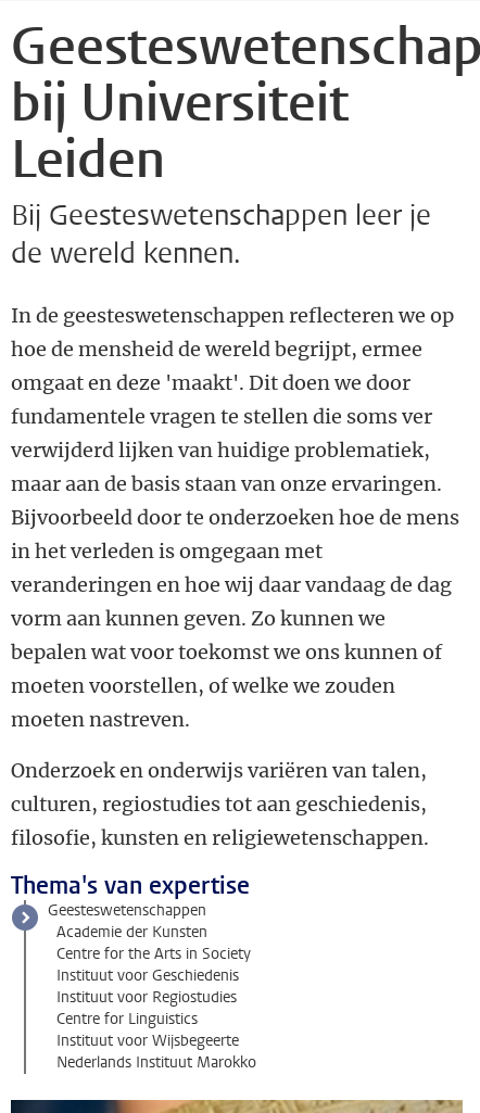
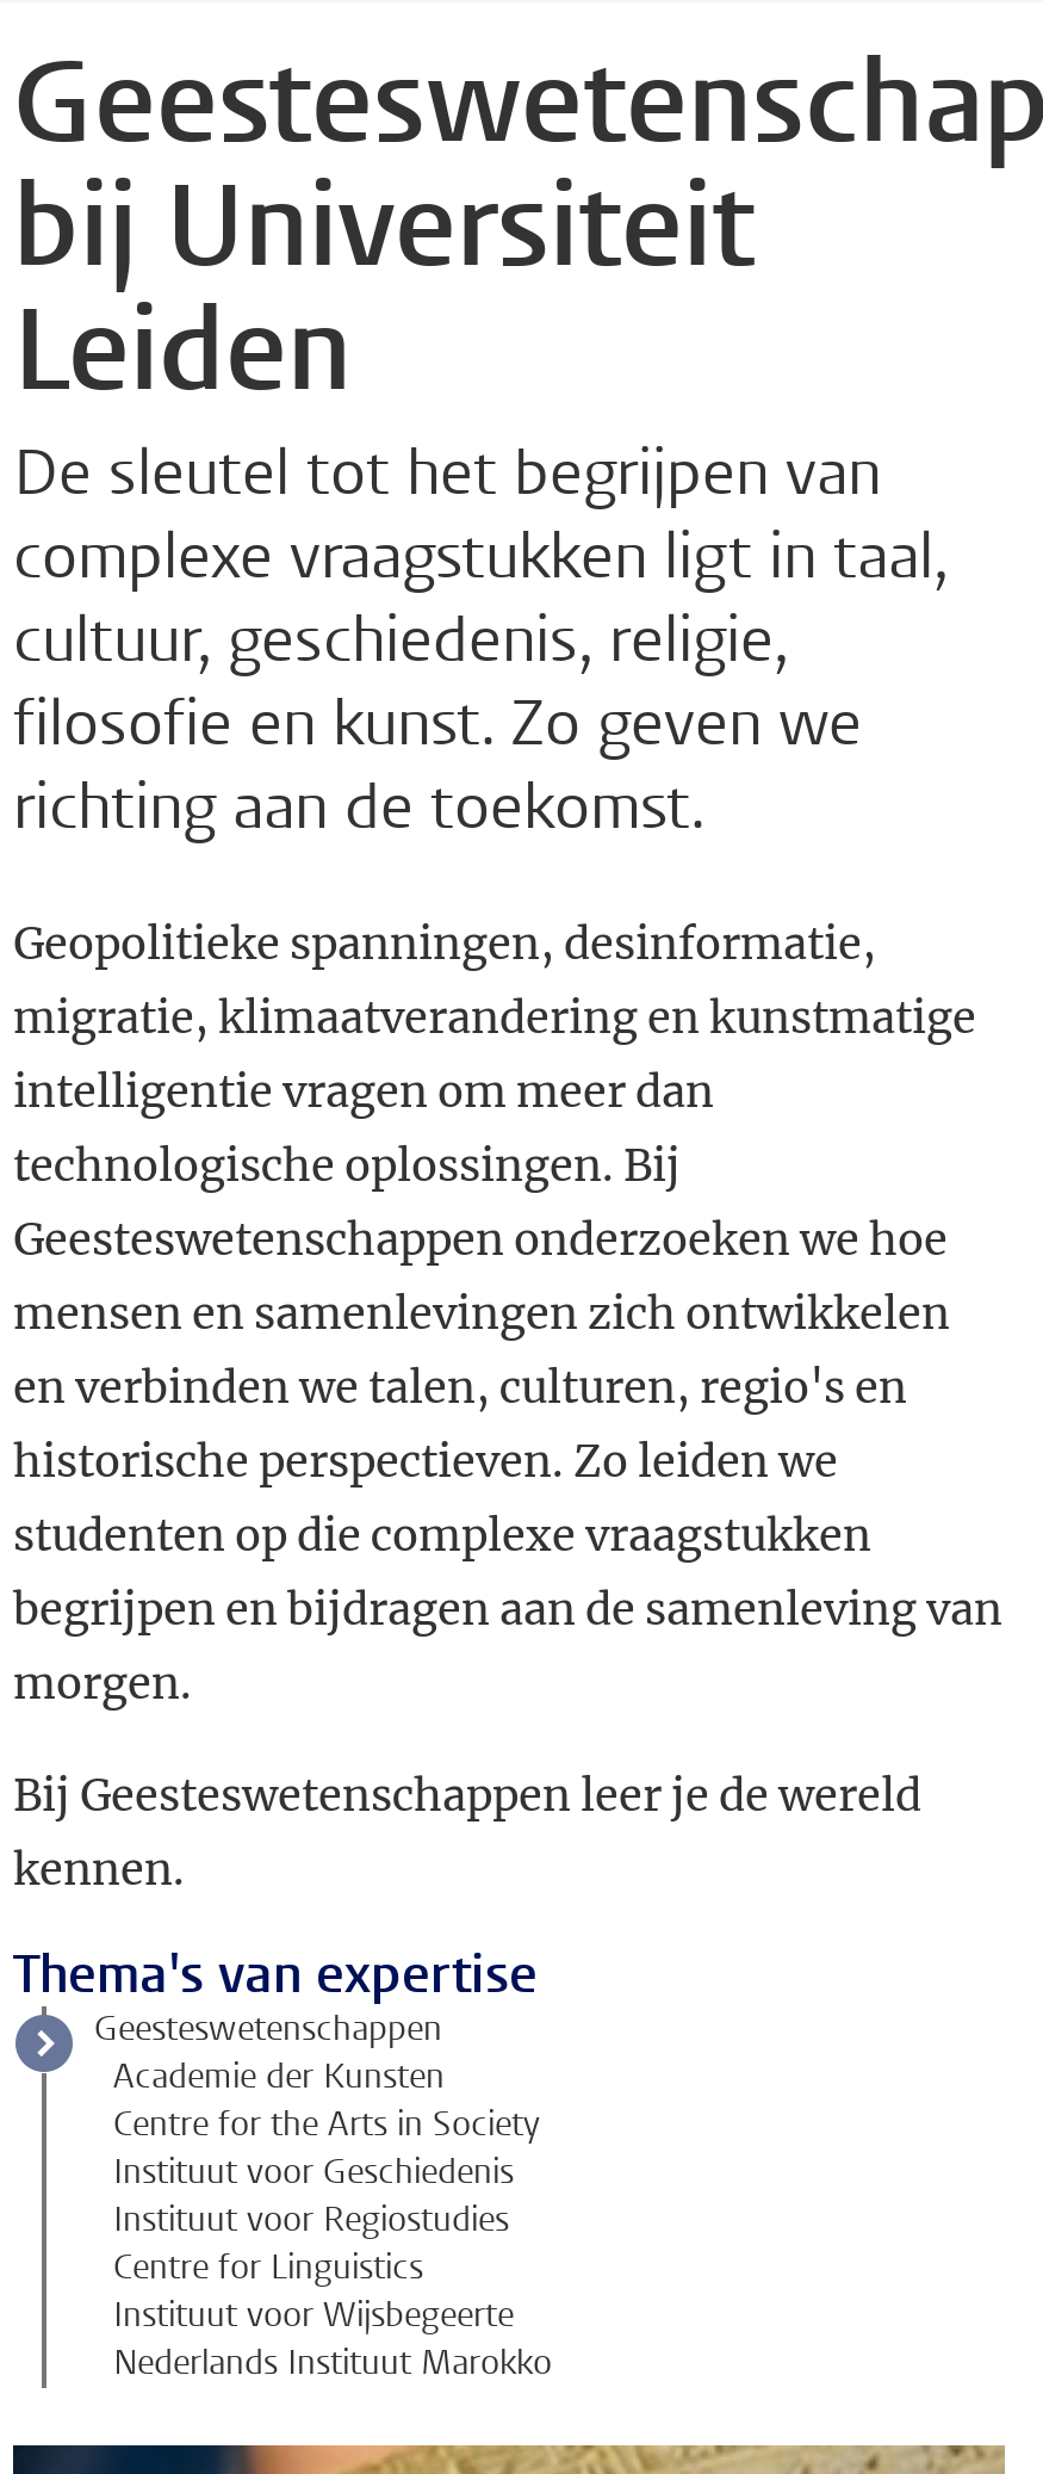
- Bij Geesteswetenschappen leer je
- de wereld kennen.
+ De sleutel tot het begrijpen van
+ complexe vraagstukken ligt in taal,
+ cultuur, geschiedenis, religie,
+ filosofie en kunst. Zo geven we
+ richting aan de toekomst.

- In de geesteswetenschappen reflecteren we op
- hoe de mensheid de wereld begrijpt, ermee
- omgaat en deze 'maakt'. Dit doen we door
- fundamentele vragen te stellen die soms ver
- verwijderd lijken van huidige problematiek,
- maar aan de basis staan van onze ervaringen.
- Bijvoorbeeld door te onderzoeken hoe de mens
- in het verleden is omgegaan met
- veranderingen en hoe wij daar vandaag de dag
- vorm aan kunnen geven. Zo kunnen we
- bepalen wat voor toekomst we ons kunnen of
- moeten voorstellen, of welke we zouden
- moeten nastreven.
+ Geopolitieke spanningen, desinformatie,
+ migratie, klimaatverandering en kunstmatige
+ intelligentie vragen om meer dan
+ technologische oplossingen. Bij
+ Geesteswetenschappen onderzoeken we hoe
+ mensen en samenlevingen zich ontwikkelen
+ en verbinden we talen, culturen, regio's en
+ historische perspectieven. Zo leiden we
+ studenten op die complexe vraagstukken
+ begrijpen en bijdragen aan de samenleving van
+ morgen.

- Onderzoek en onderwijs variëren van talen,
- culturen, regiostudies tot aan geschiedenis,
- filosofie, kunsten en religiewetenschappen.
+ Bij Geesteswetenschappen leer je de wereld
+ kennen.
